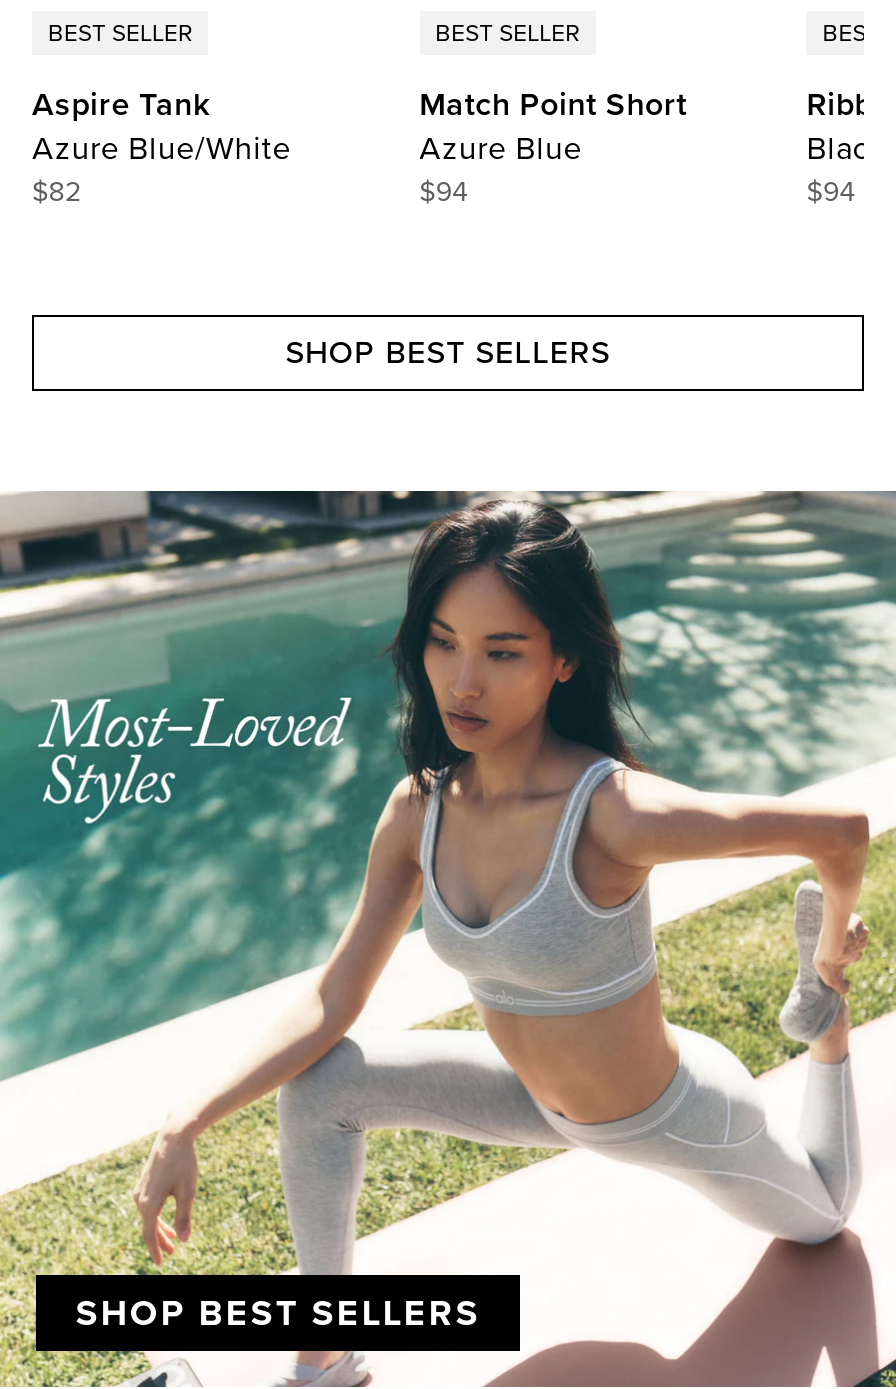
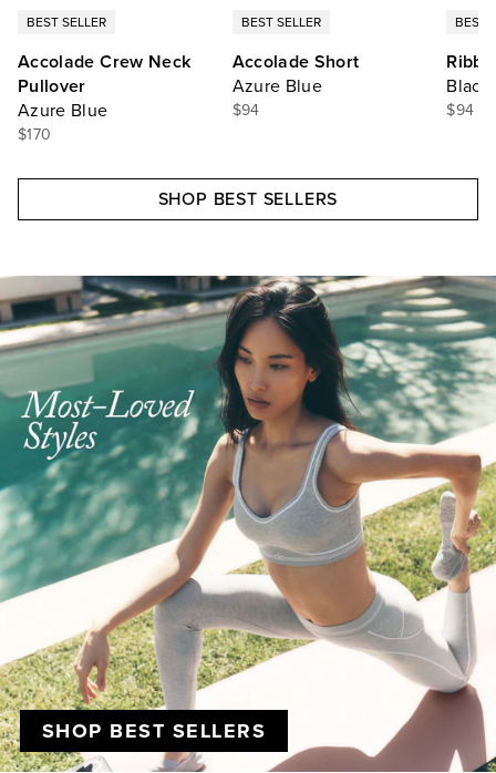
- Aspire Tank
- Azure Blue/White
- $82
+ Accolade Crew Neck
+ Pullover
+ Azure Blue
+ $170

- Match Point Short
+ Accolade Short
